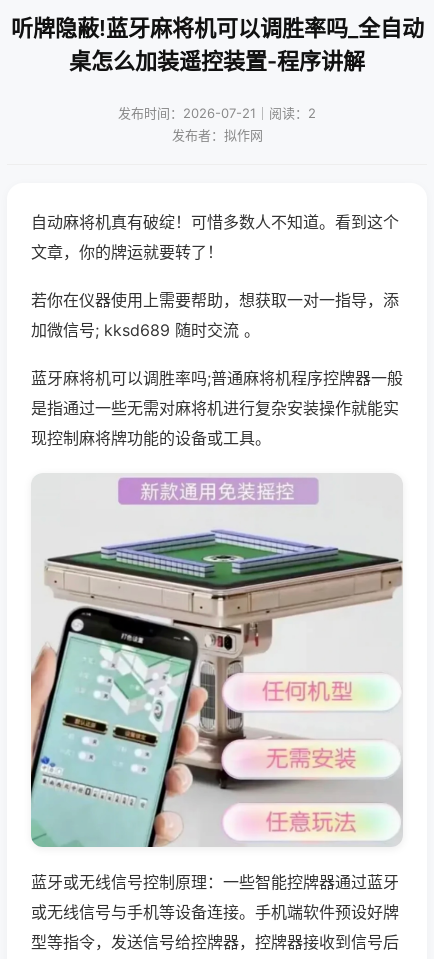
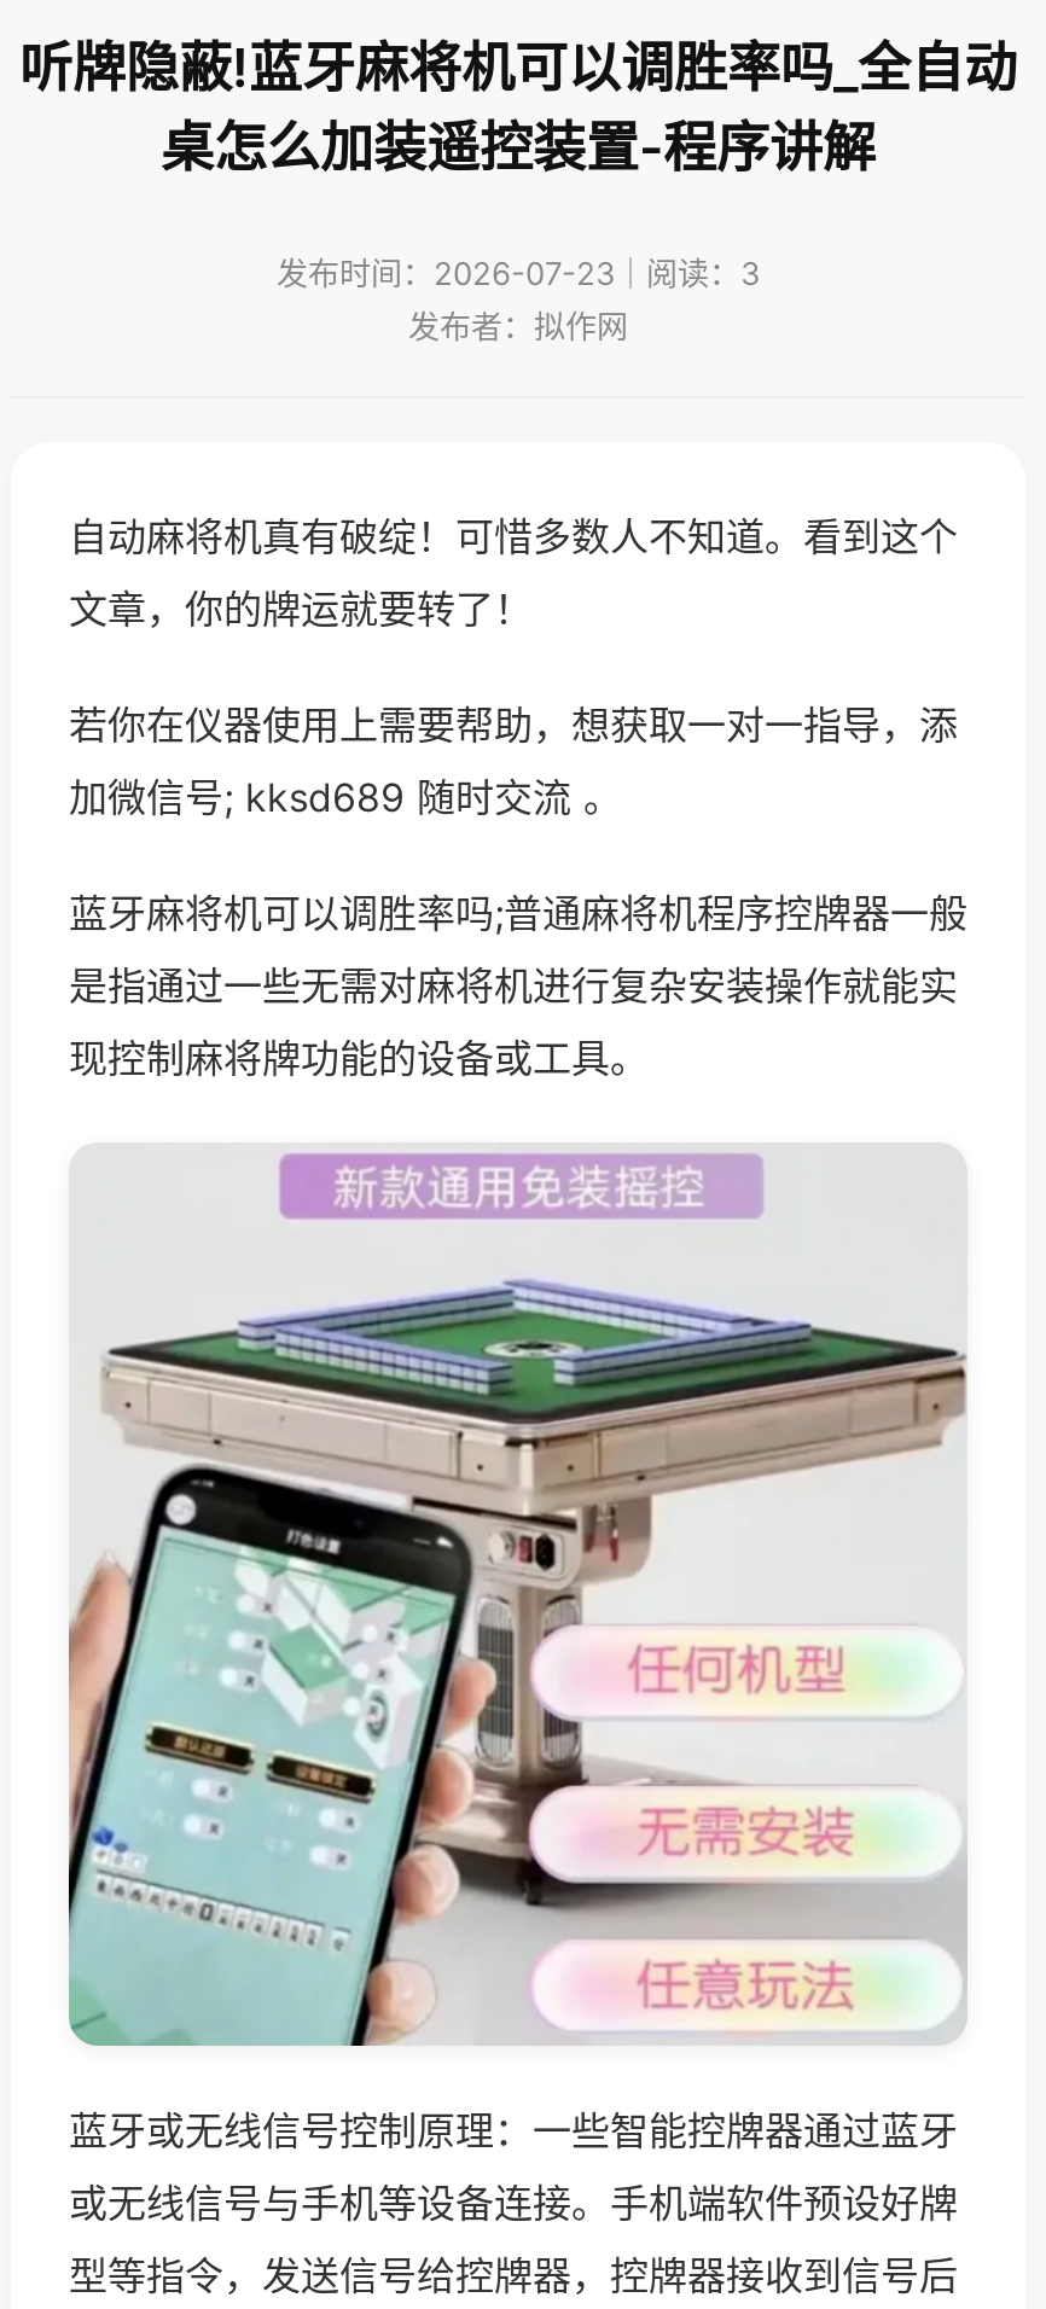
- 发布时间：2026-07-21｜阅读：2
+ 发布时间：2026-07-23｜阅读：3
